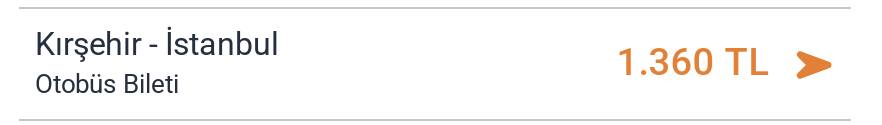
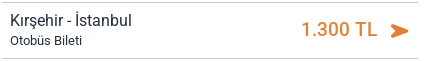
- 1.360 TL
+ 1.300 TL
